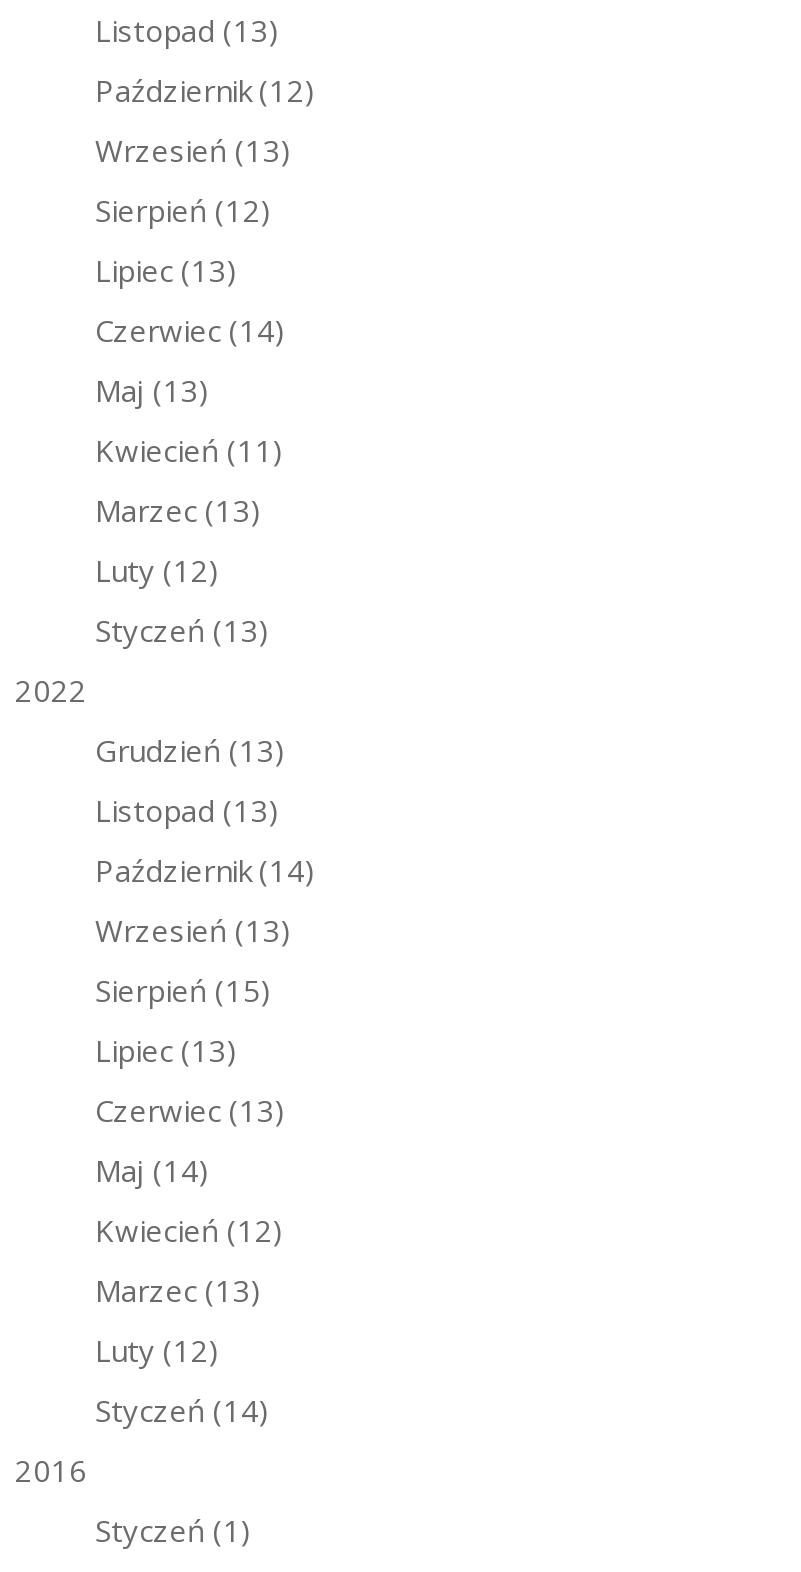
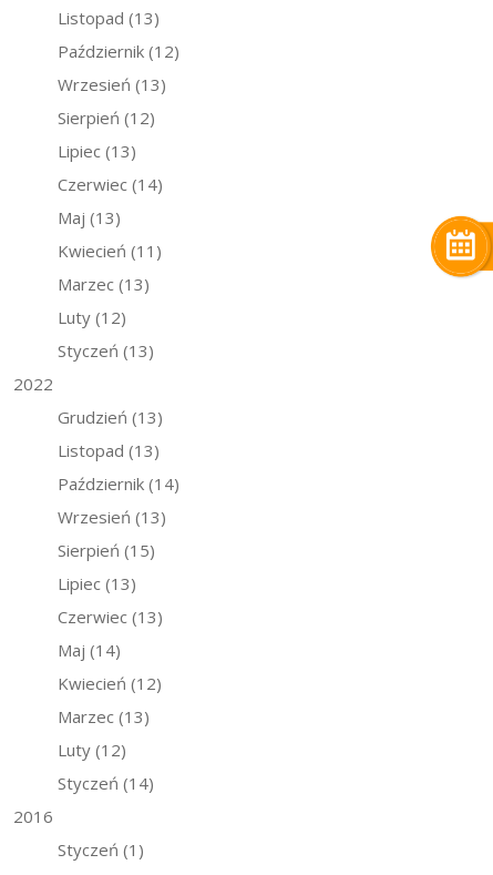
+ [image]
